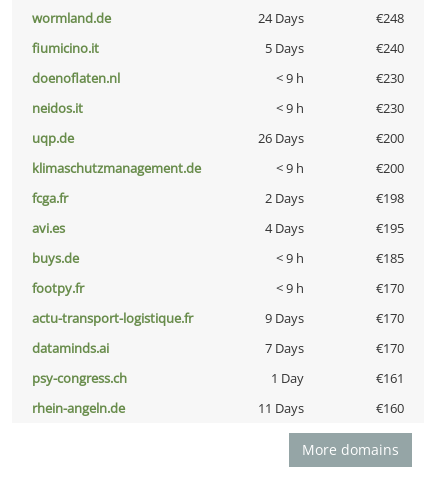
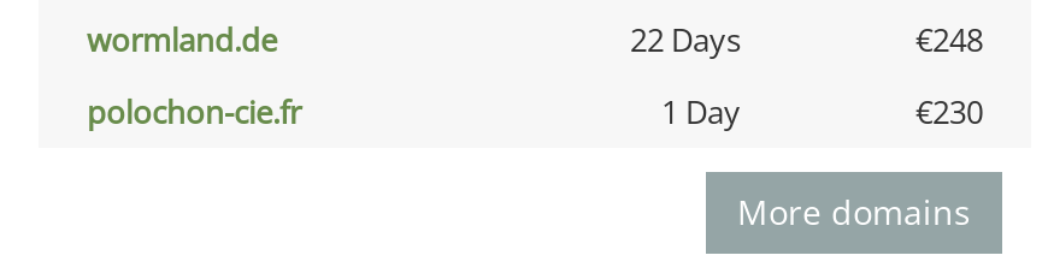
- 24 Days
+ 22 Days

- fiumicino.it
- 5 Days
- €240
- doenoflaten.nl
- < 9 h
+ polochon-cie.fr
+ 1 Day

- neidos.it
- < 9 h
- €230
- uqp.de
- 26 Days
- €200
- klimaschutzmanagement.de
- < 9 h
- €200
- fcga.fr
- 2 Days
- €198
- avi.es
- 4 Days
- €195
- buys.de
- < 9 h
- €185
- footpy.fr
- < 9 h
- €170
- actu-transport-logistique.fr
- 9 Days
- €170
- dataminds.ai
- 7 Days
- €170
- psy-congress.ch
- 1 Day
- €161
- rhein-angeln.de
- 11 Days
- €160
